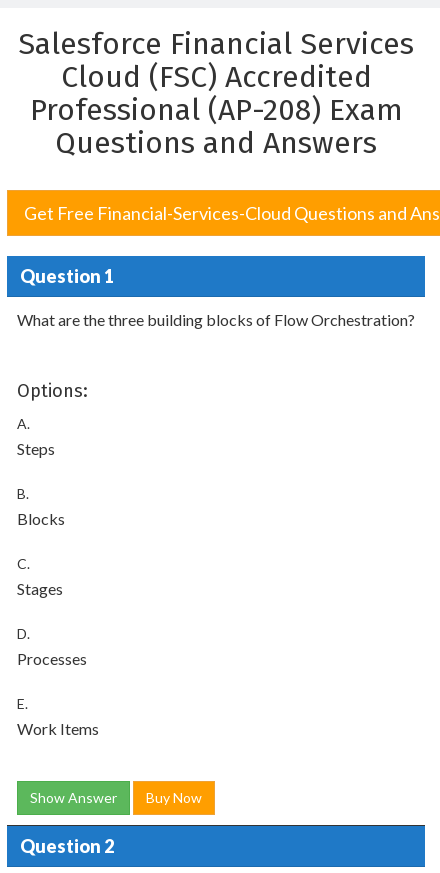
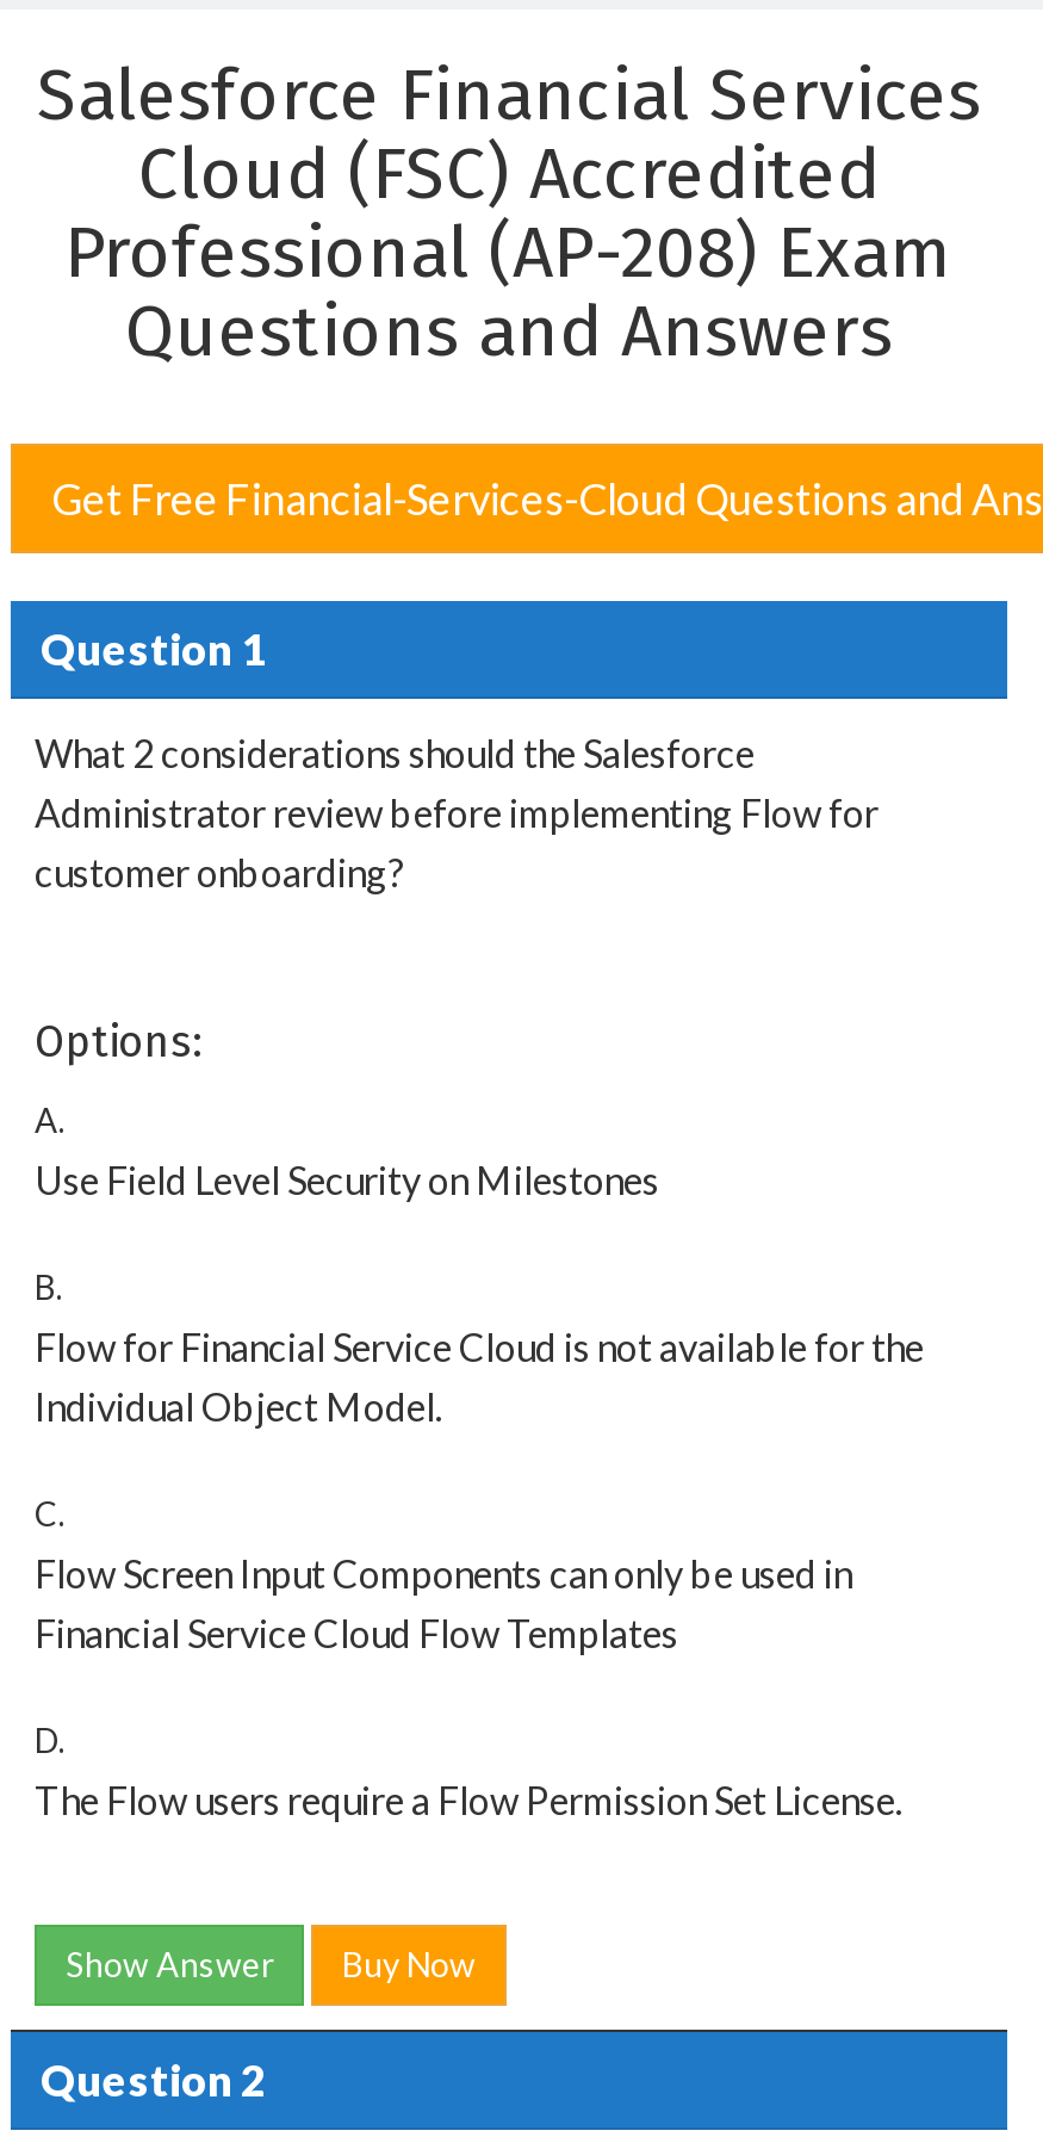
- What are the three building blocks of Flow Orchestration?
+ What 2 considerations should the Salesforce
+ Administrator review before implementing Flow for
+ customer onboarding?

moved down: Options: | A.

- Steps
+ Use Field Level Security on Milestones

moved down: B.

- Blocks
+ Flow for Financial Service Cloud is not available for the
+ Individual Object Model.

moved down: C.

- Stages
+ Flow Screen Input Components can only be used in
+ Financial Service Cloud Flow Templates

moved down: D.

- Processes
- E.
- Work Items
+ The Flow users require a Flow Permission Set License.
